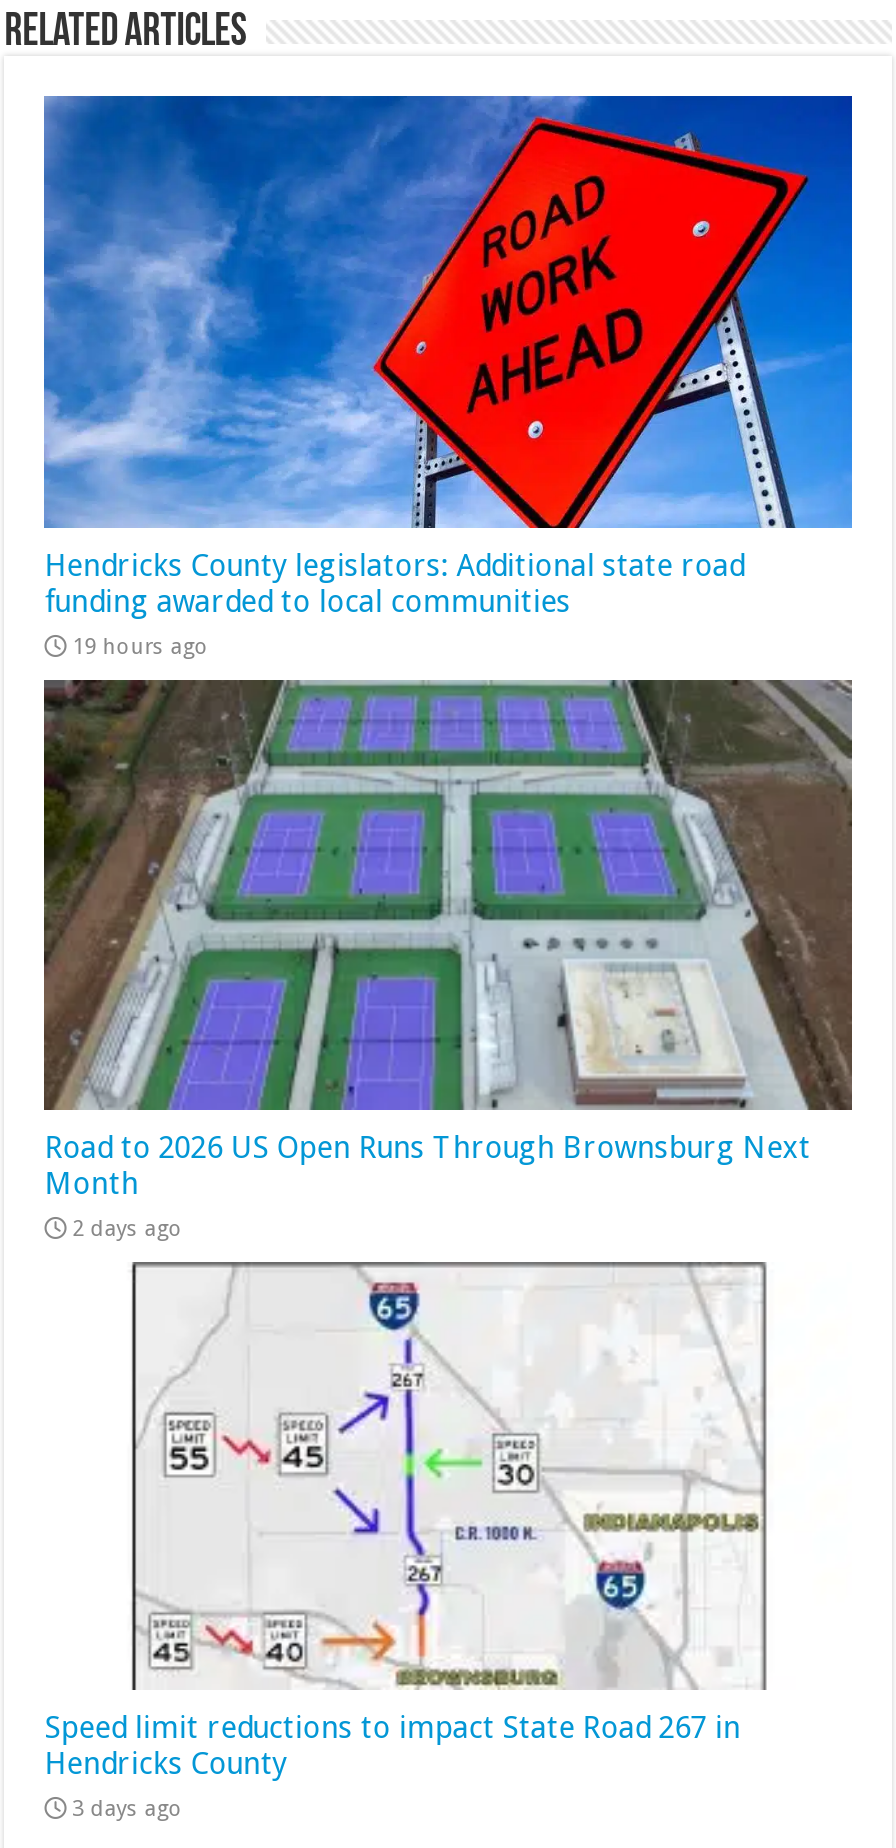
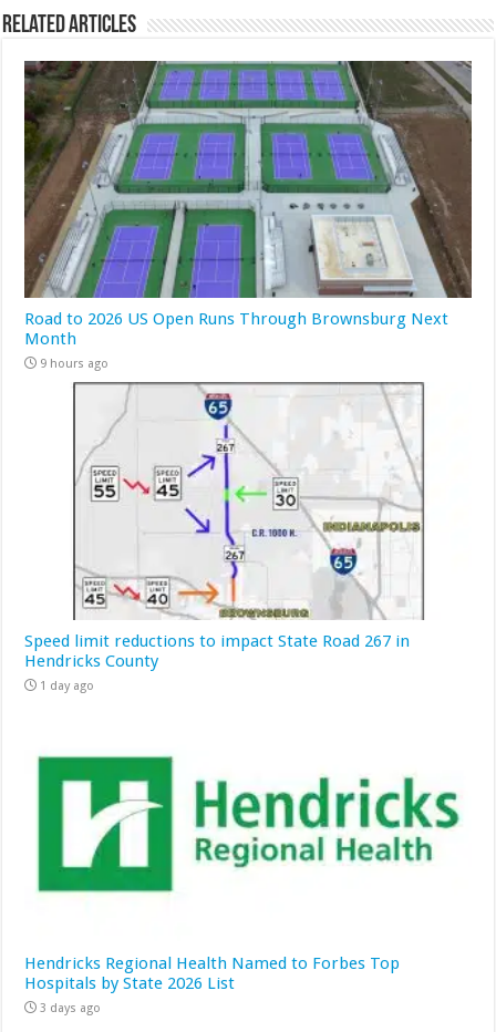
- [image]
- Hendricks County legislators: Additional state road
- funding awarded to local communities
- 19 hours ago

moved up: [image] | Road to 2026 US Open Runs Through Brownsburg Next | Month

- 2 days ago
+ 9 hours ago

moved up: [image] | Speed limit reductions to impact State Road 267 in | Hendricks County

+ Hendricks Regional Health Named to Forbes Top
+ Hospitals by State 2026 List

+ [image]

+ 1 day ago

+ [image]
